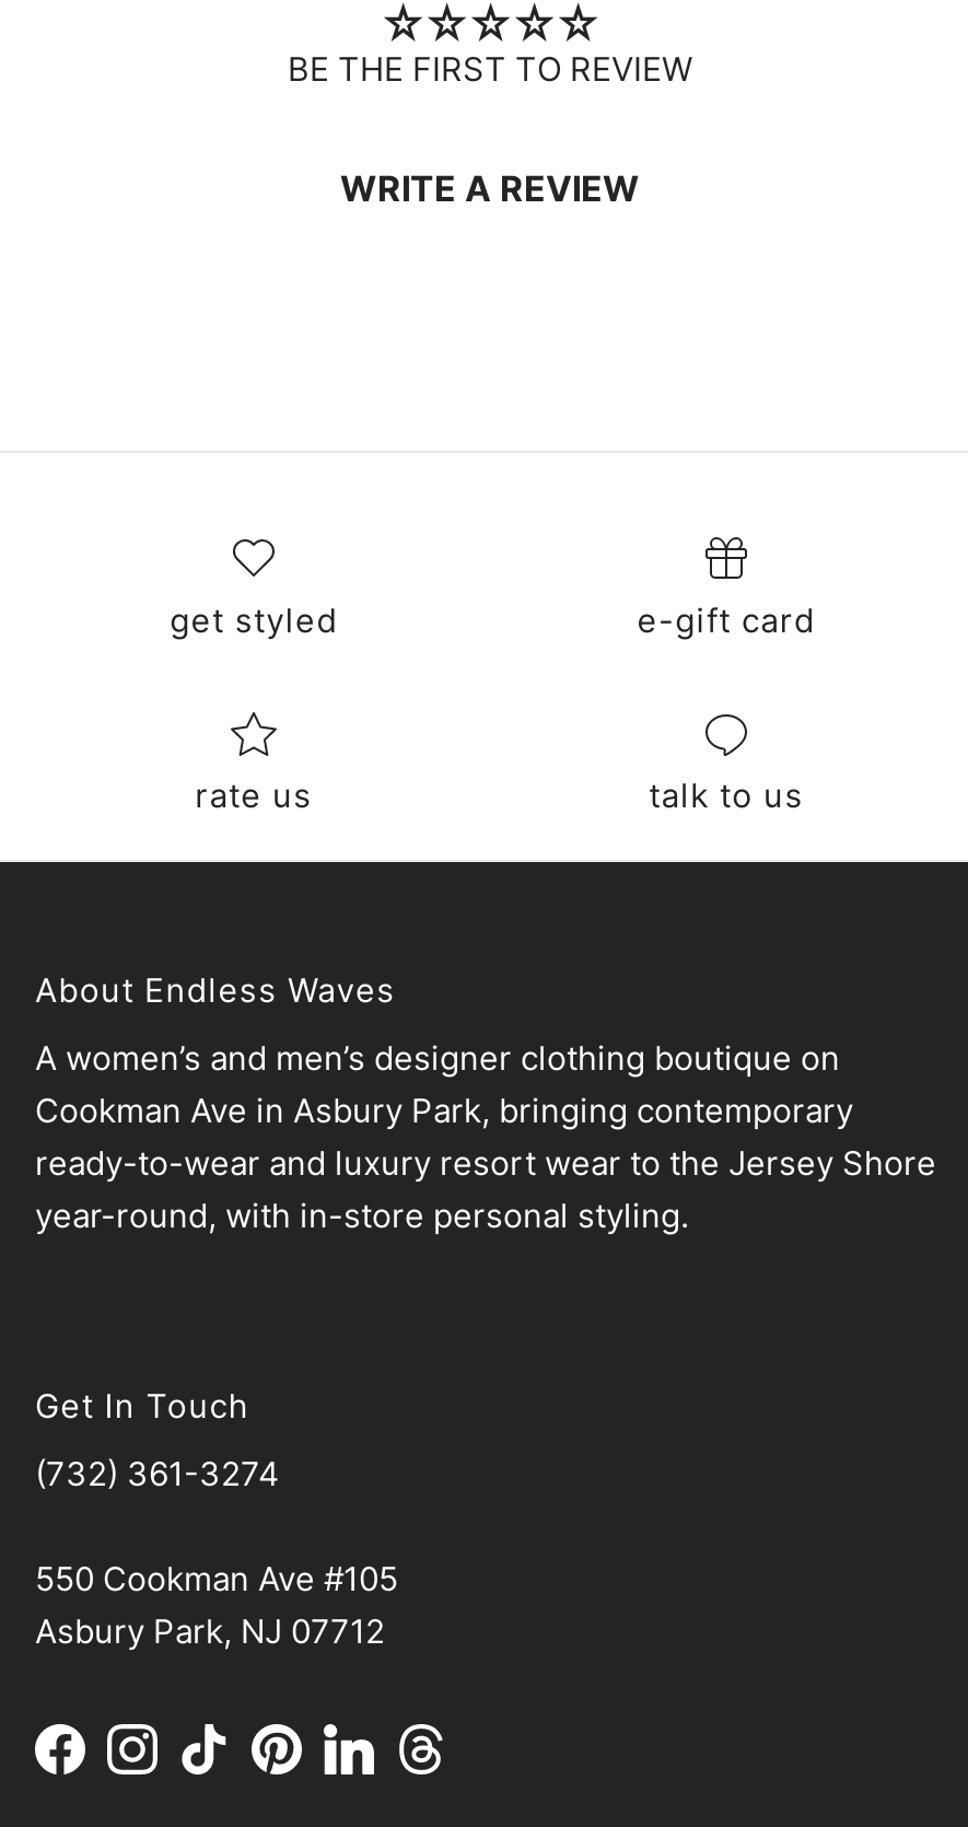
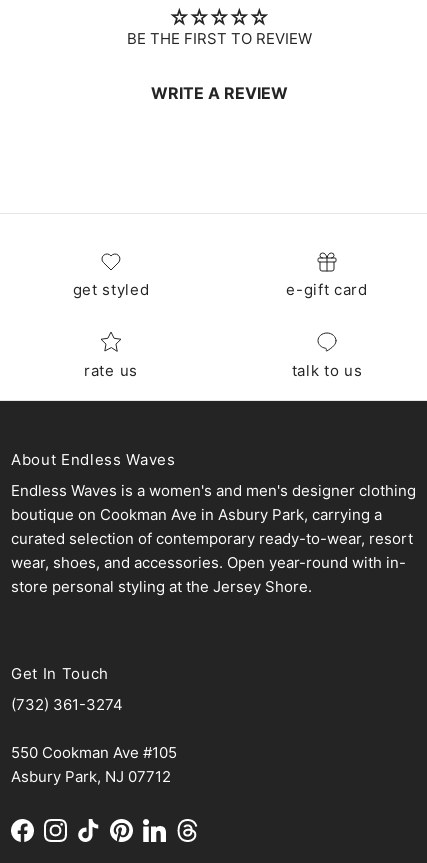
- A women’s and men’s designer clothing boutique on
- Cookman Ave in Asbury Park, bringing contemporary
- ready-to-wear and luxury resort wear to the Jersey Shore
- year-round, with in-store personal styling.
+ Endless Waves is a women's and men's designer clothing
+ boutique on Cookman Ave in Asbury Park, carrying a
+ curated selection of contemporary ready-to-wear, resort
+ wear, shoes, and accessories. Open year-round with in-
+ store personal styling at the Jersey Shore.
